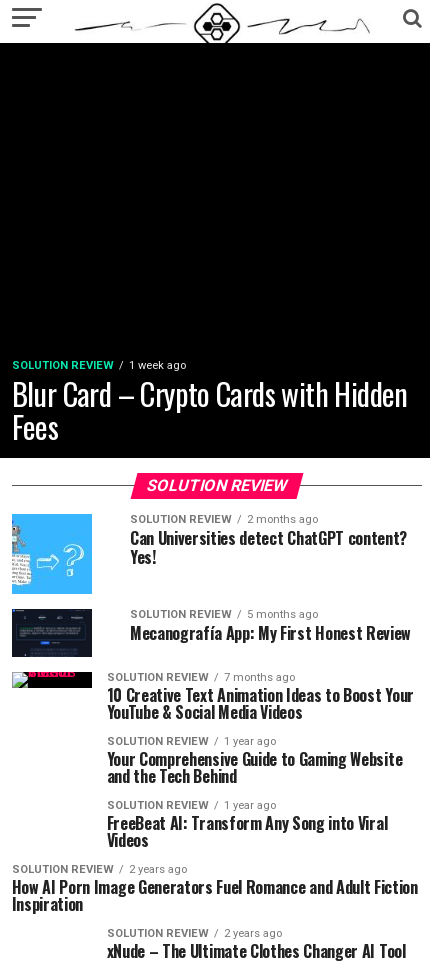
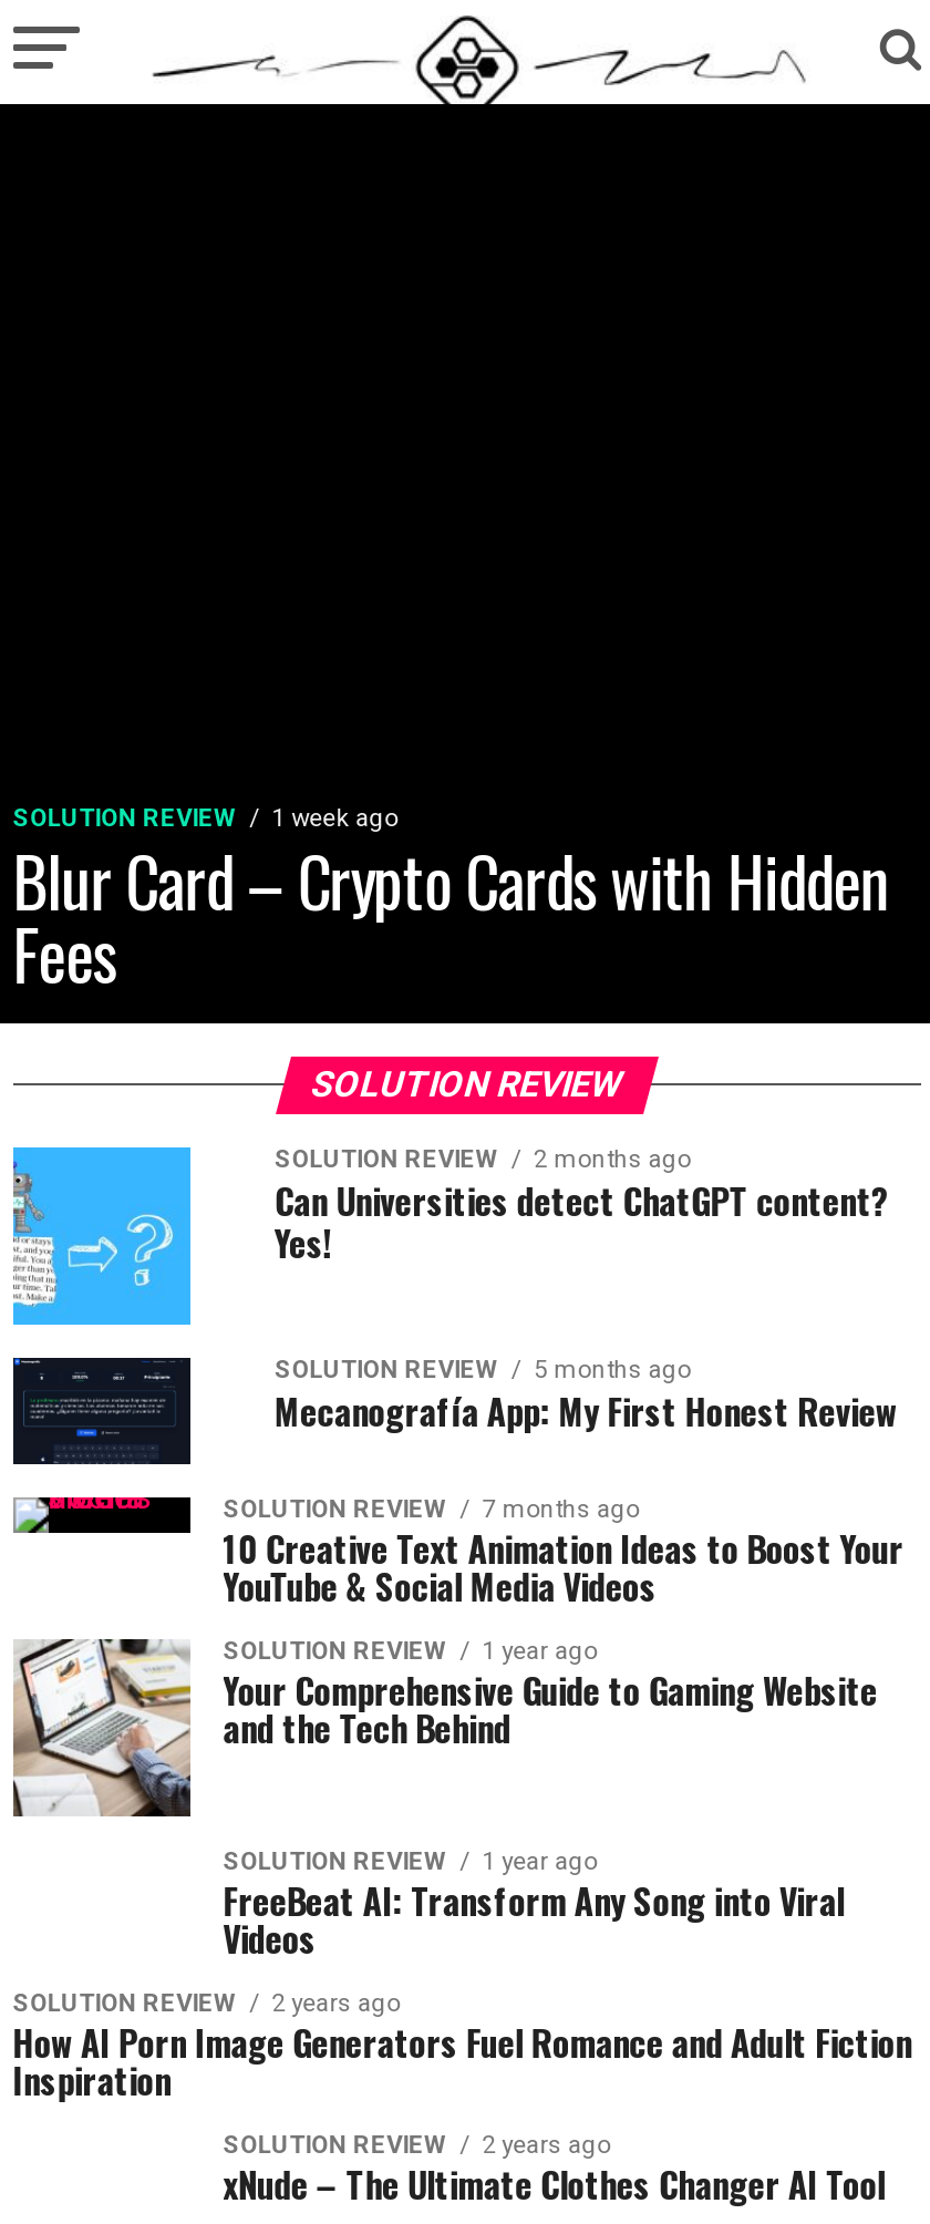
+ [image]
